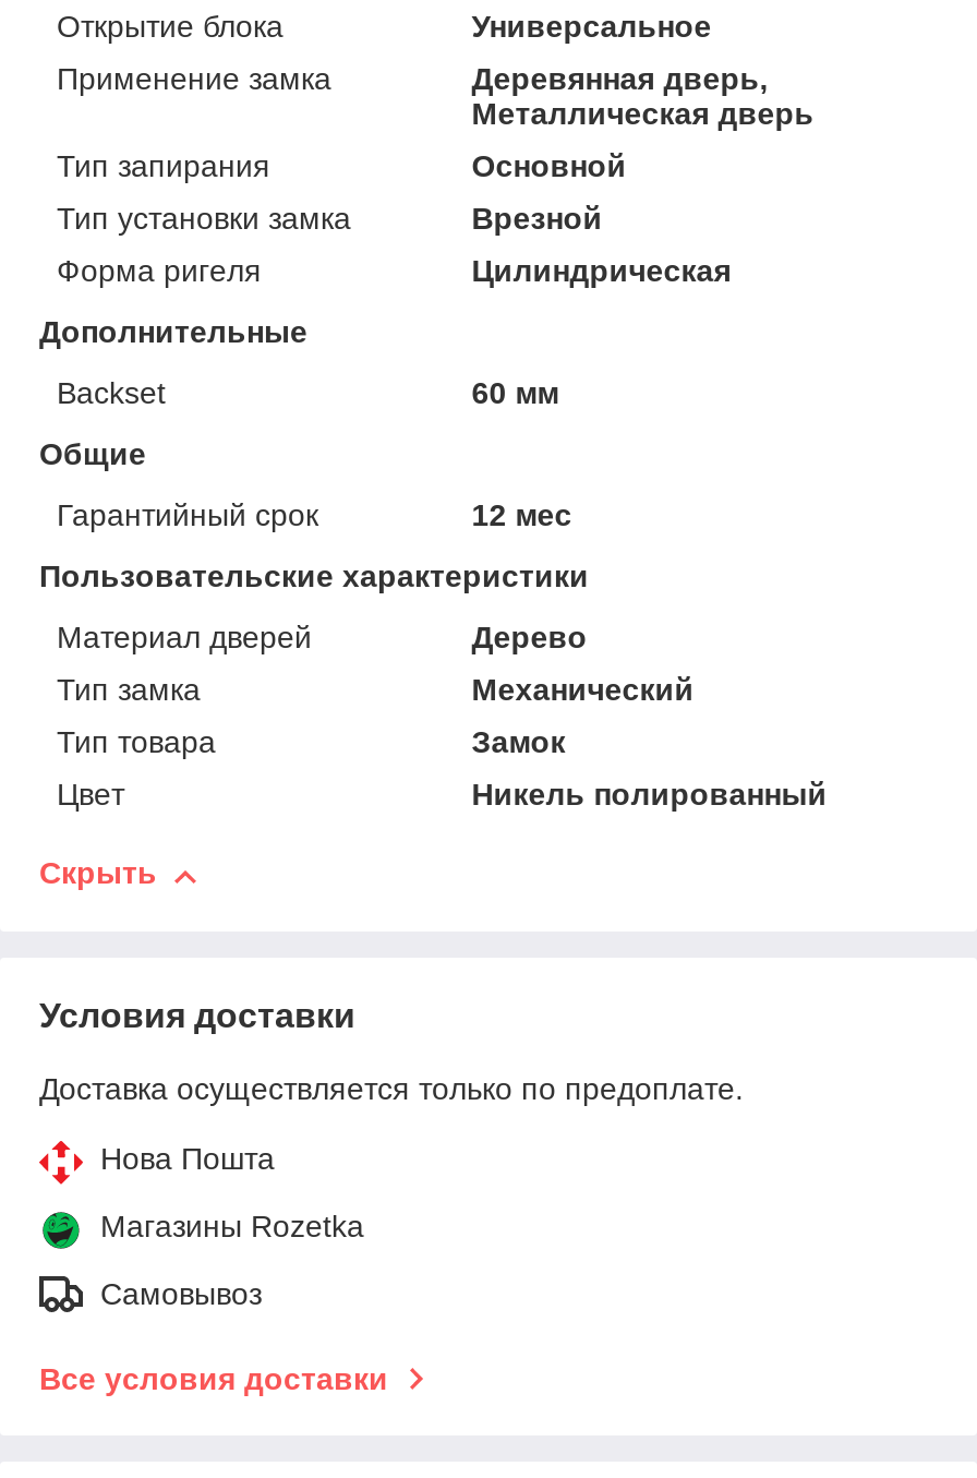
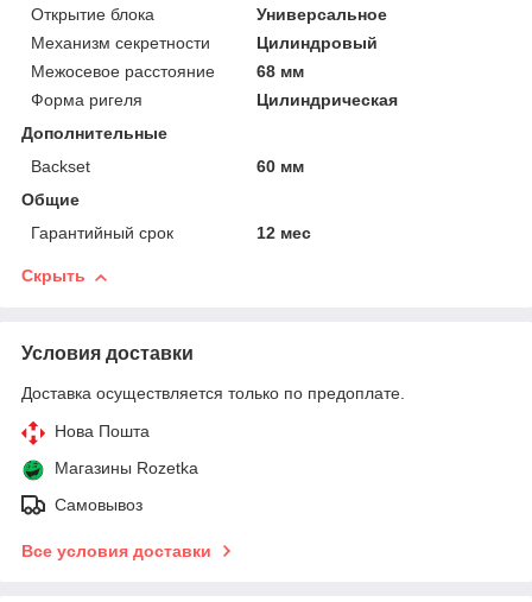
- Применение замка
- Деревянная дверь,
- Металлическая дверь
- Тип запирания
- Основной
- Тип установки замка
- Врезной
+ Механизм секретности
+ Цилиндровый
+ Межосевое расстояние
+ 68 мм

- Пользовательские характеристики
- Материал дверей
- Дерево
- Тип замка
- Механический
- Тип товара
- Замок
- Цвет
- Никель полированный
